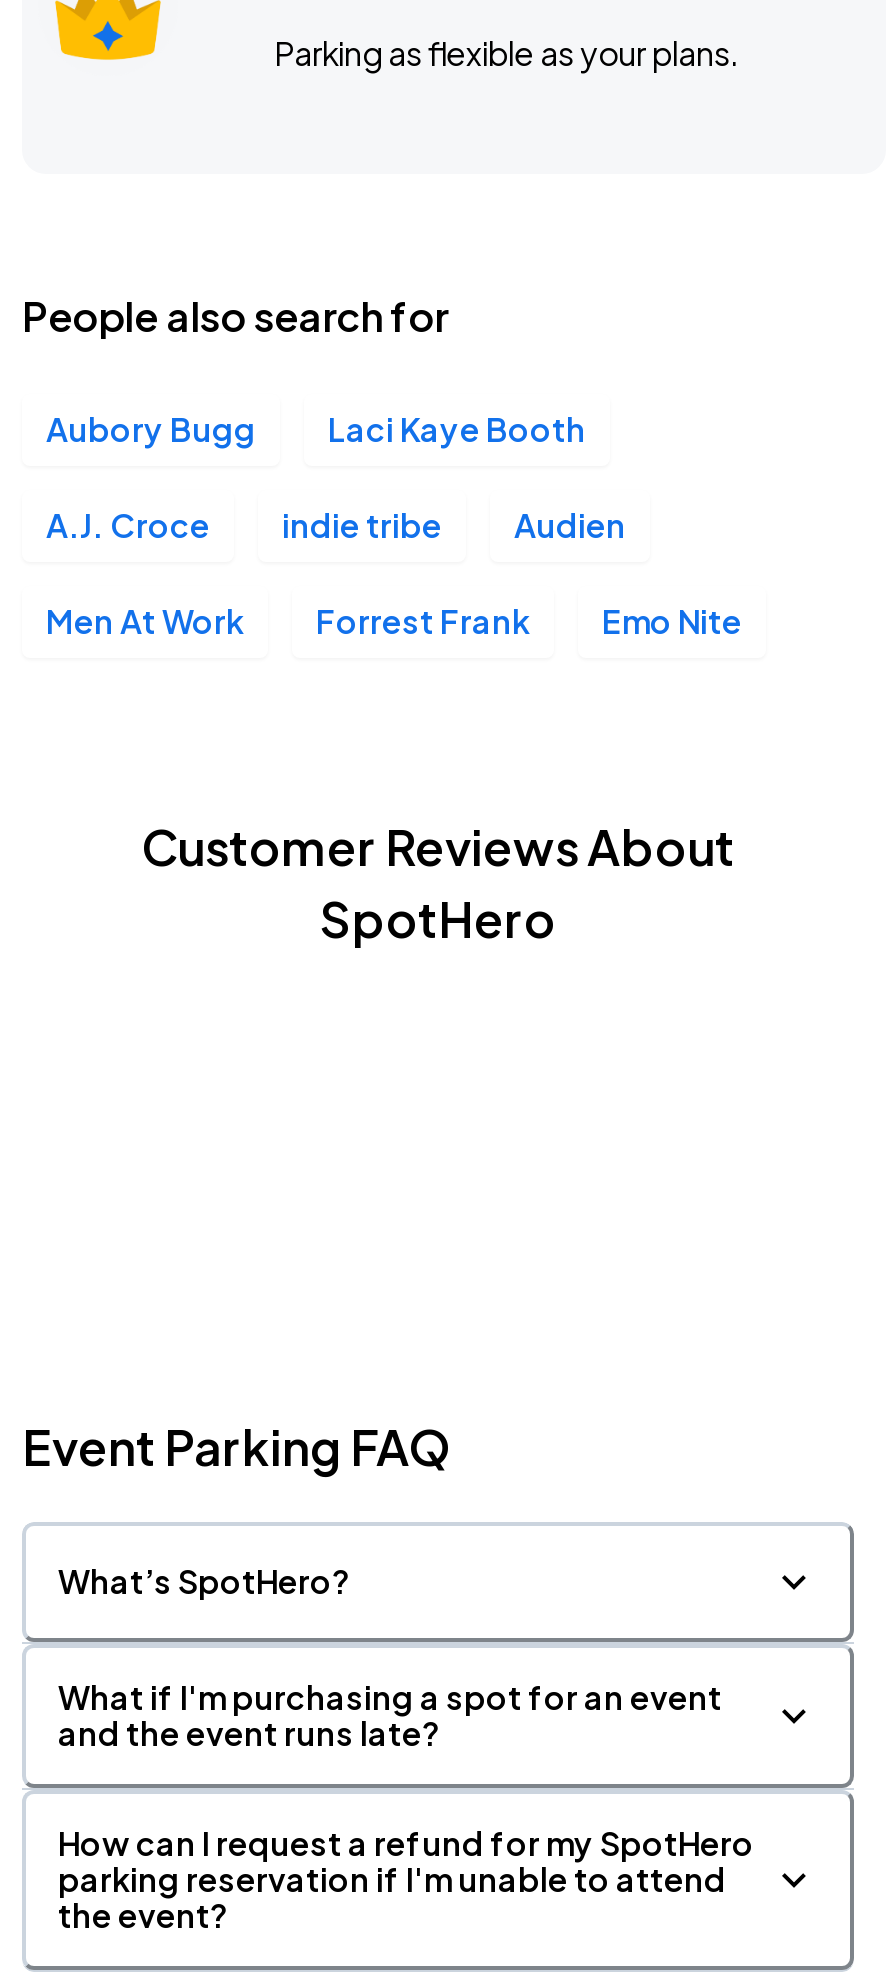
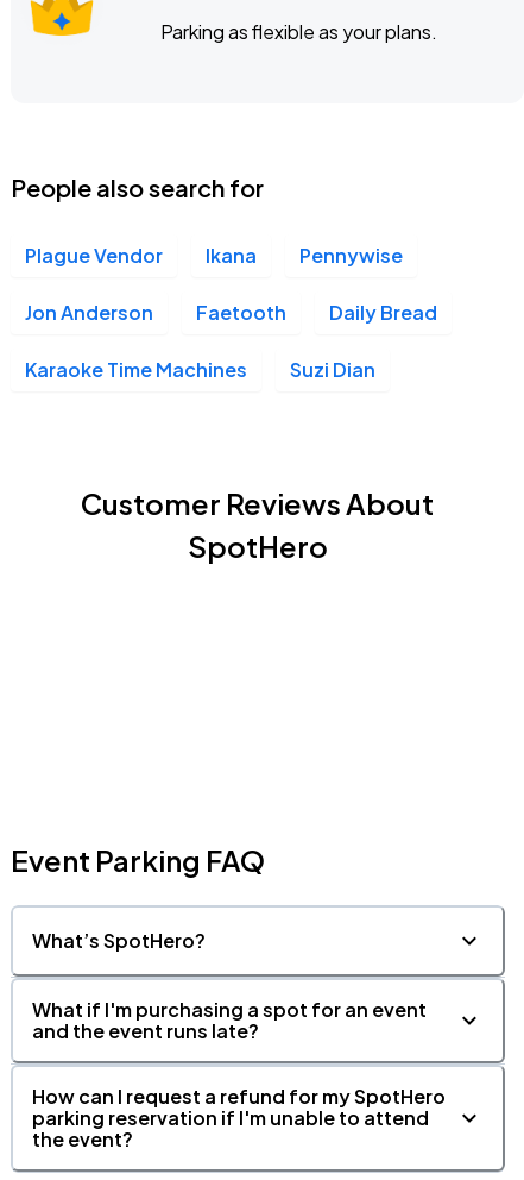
- Aubory Bugg
- Laci Kaye Booth
+ Plague Vendor
+ Ikana
+ Pennywise

- A.J. Croce
- indie tribe
- Audien
+ Jon Anderson
+ Faetooth
+ Daily Bread

- Men At Work
- Forrest Frank
- Emo Nite
+ Karaoke Time Machines
+ Suzi Dian
